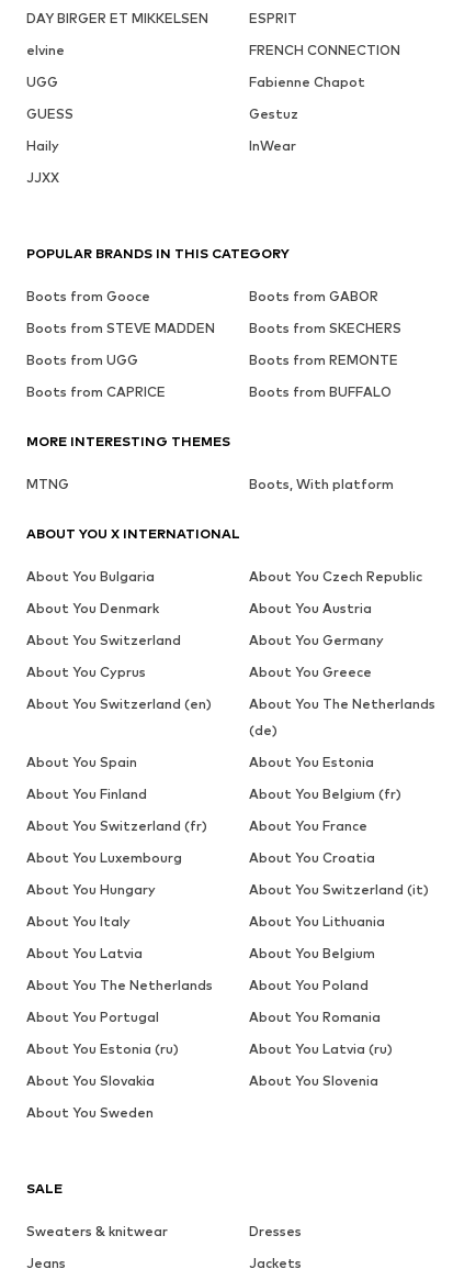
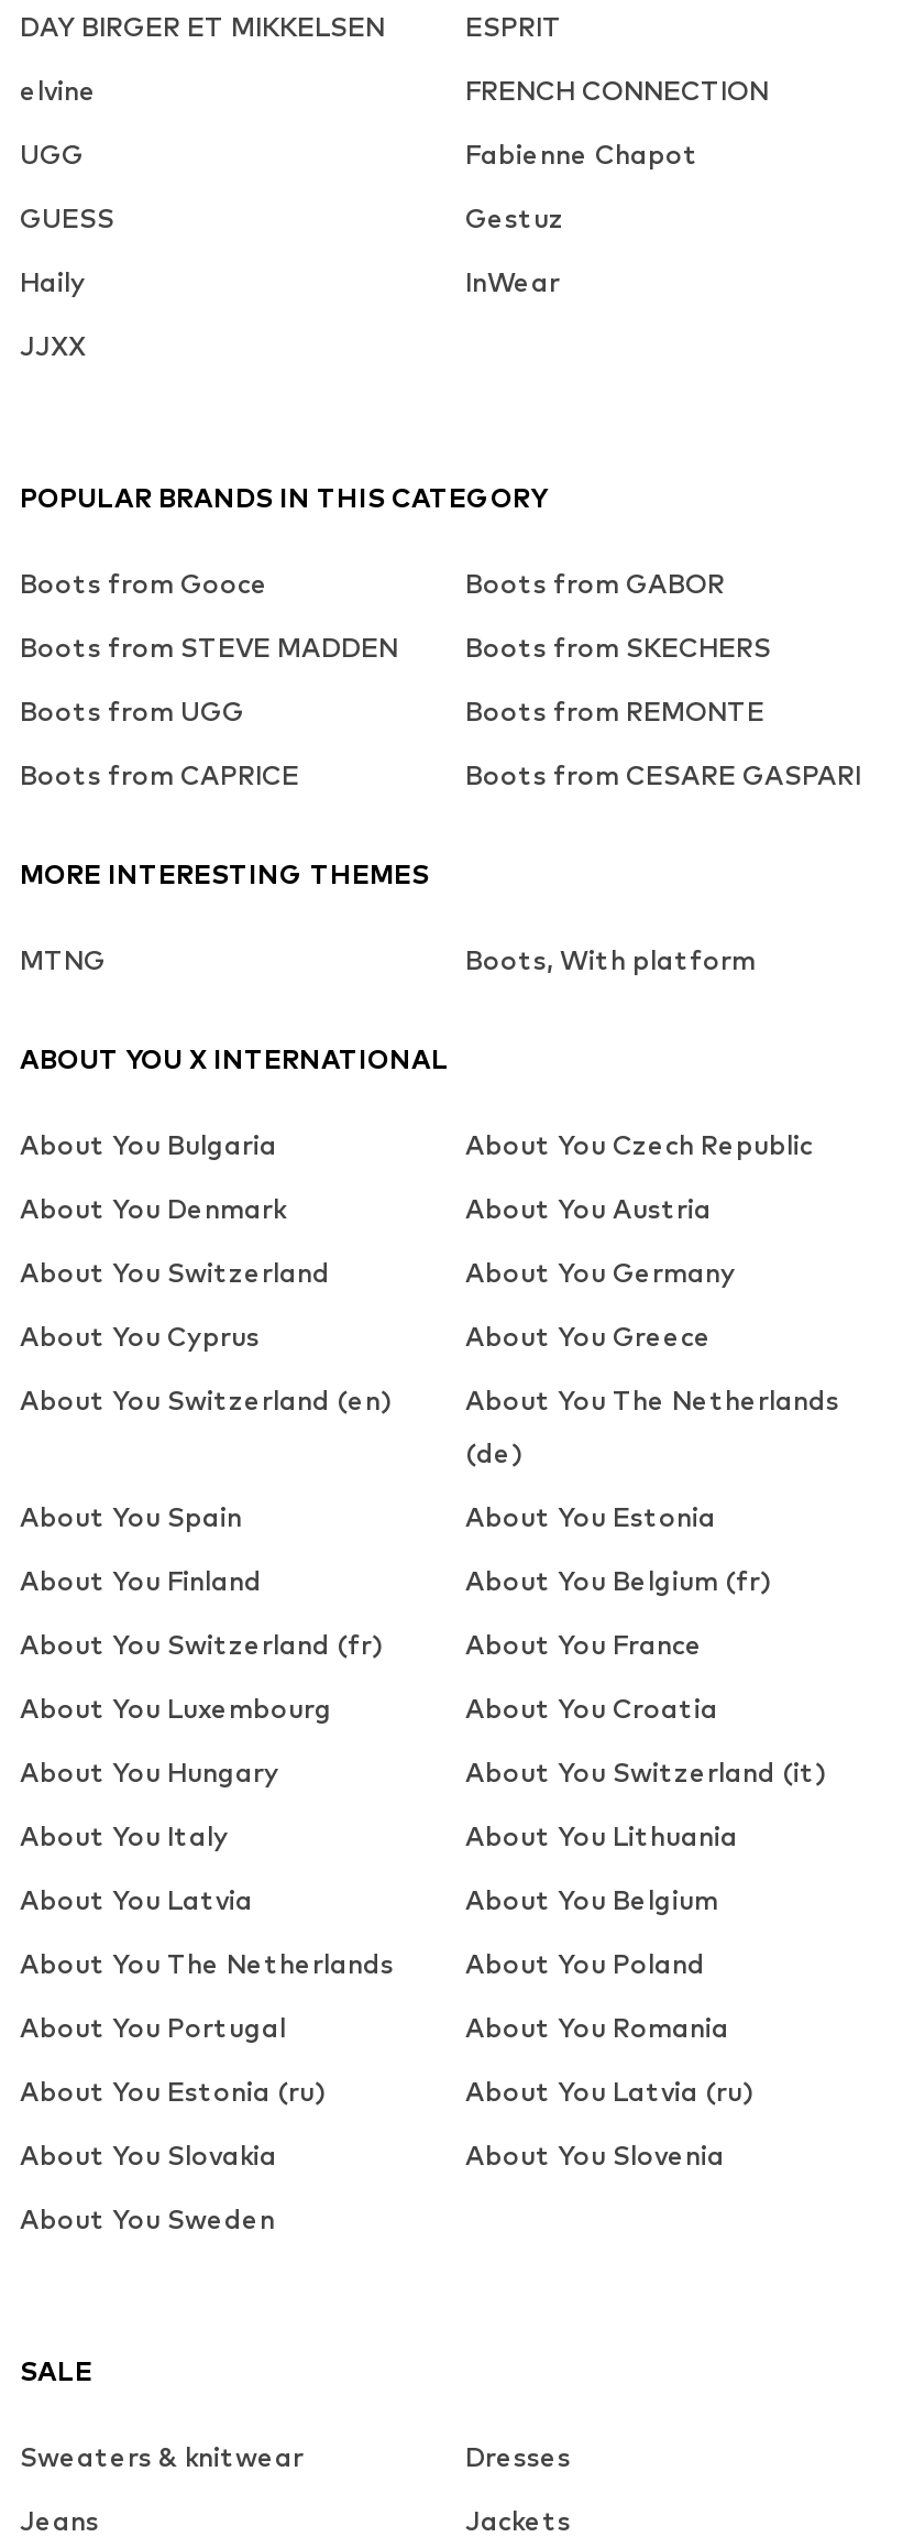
- Boots from BUFFALO
+ Boots from CESARE GASPARI
